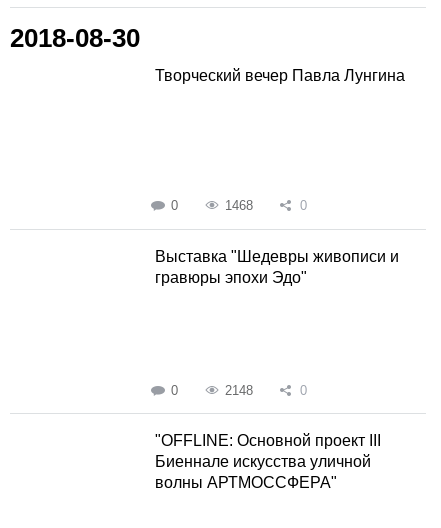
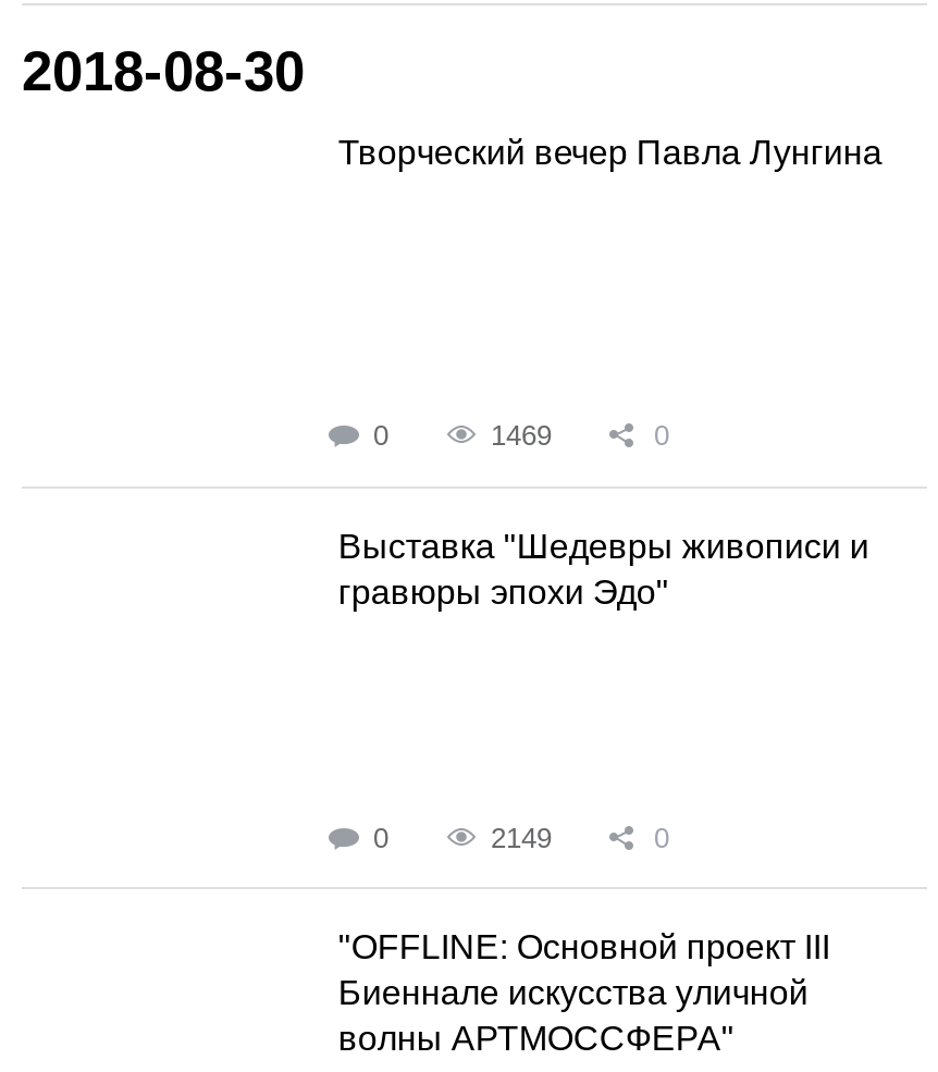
- 1468
+ 1469

- 2148
+ 2149
